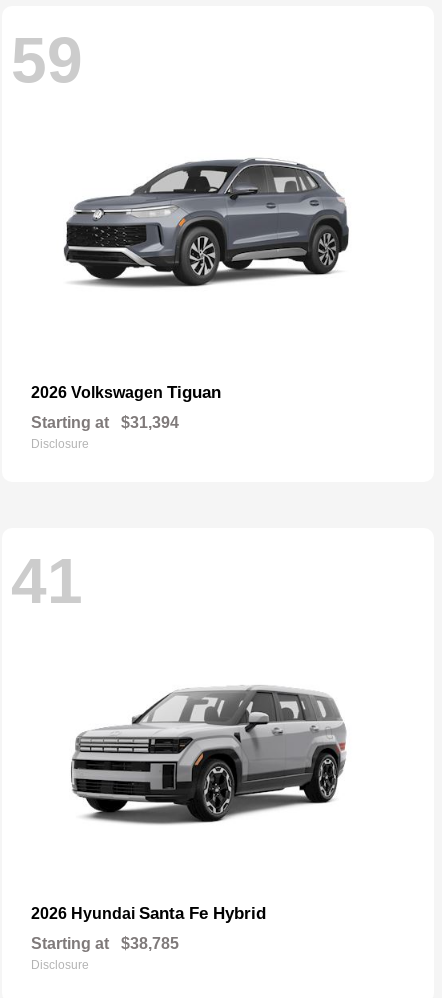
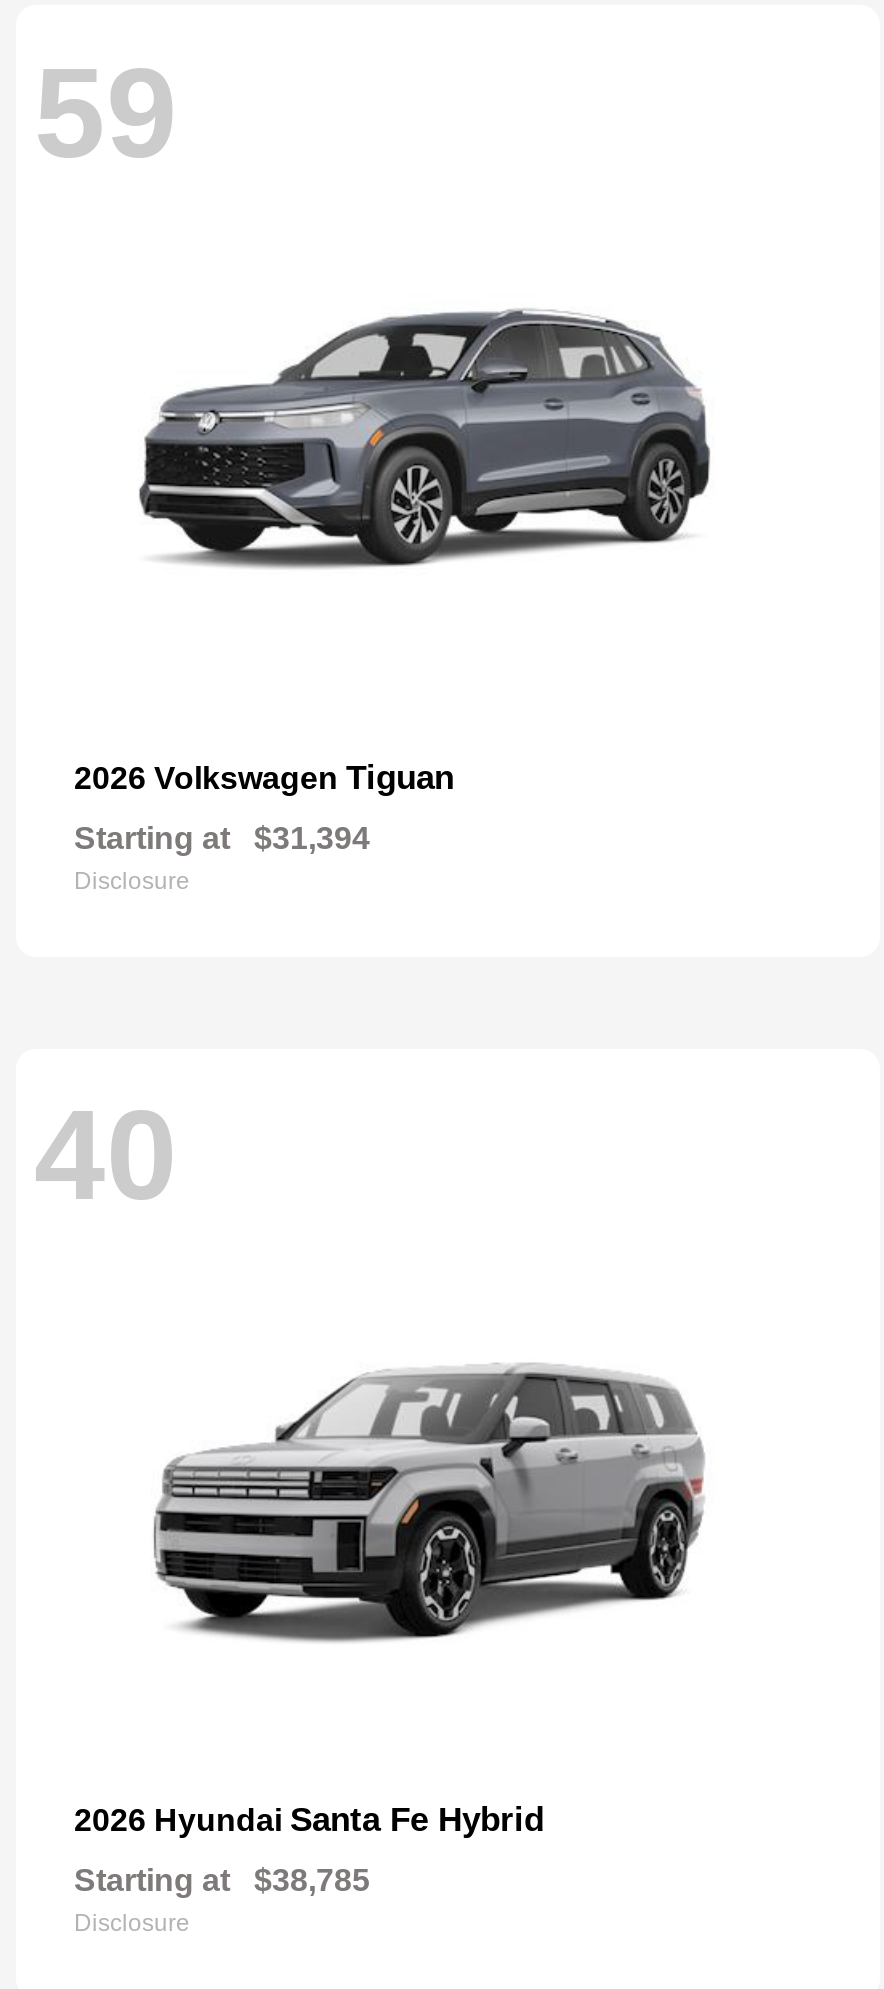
- 41
+ 40
